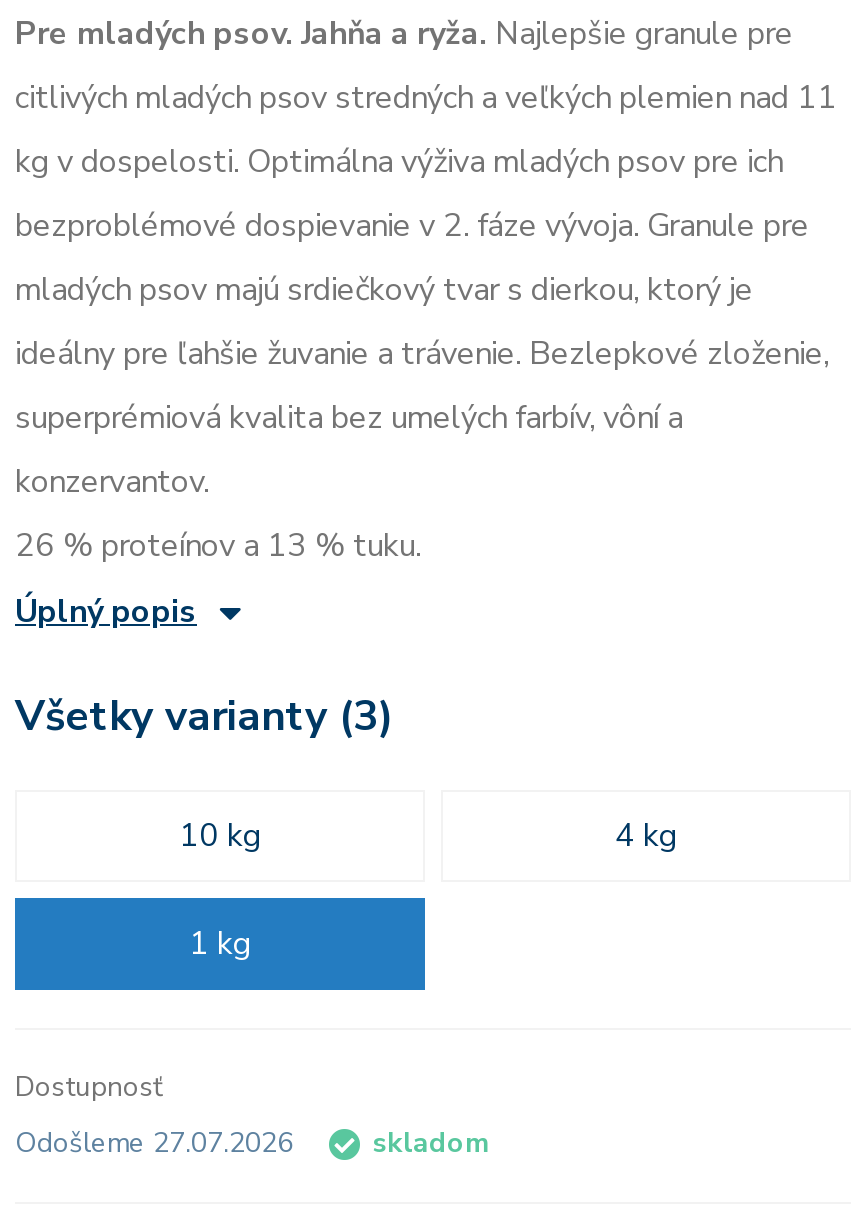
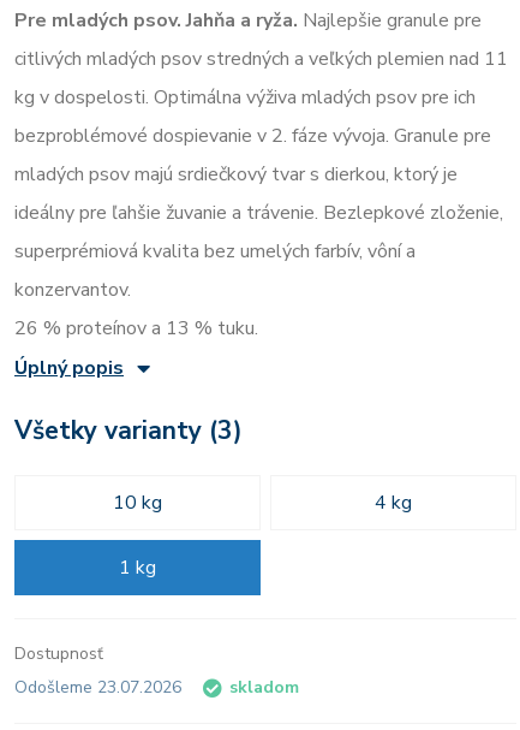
- Odošleme 27.07.2026 skladom
+ Odošleme 23.07.2026 skladom
